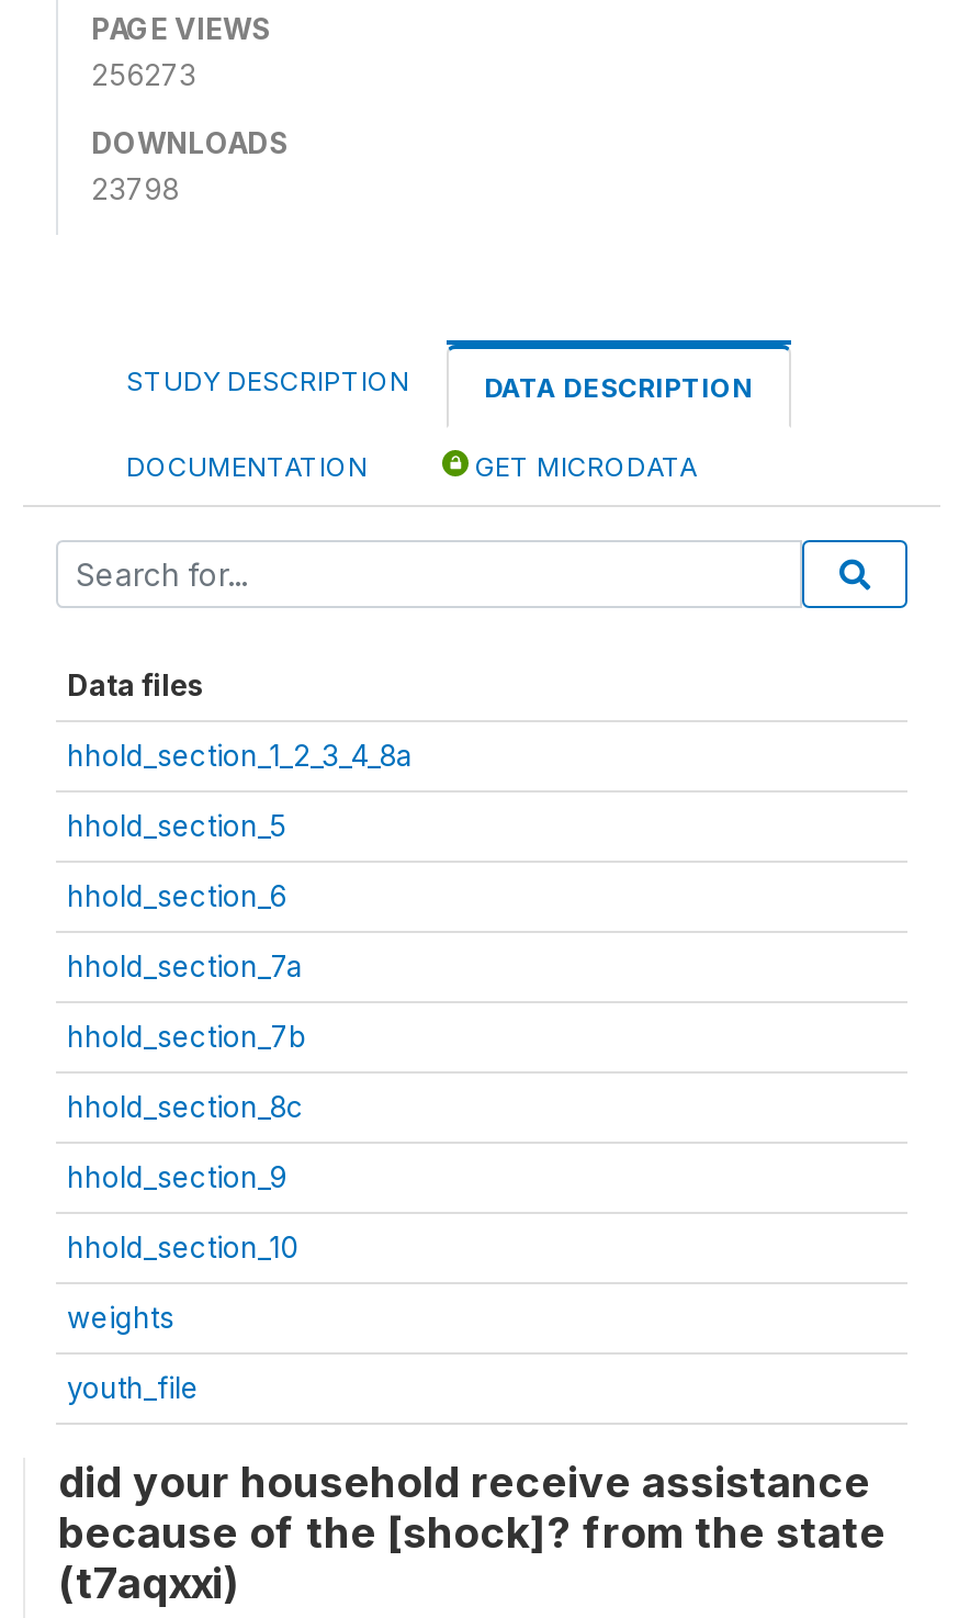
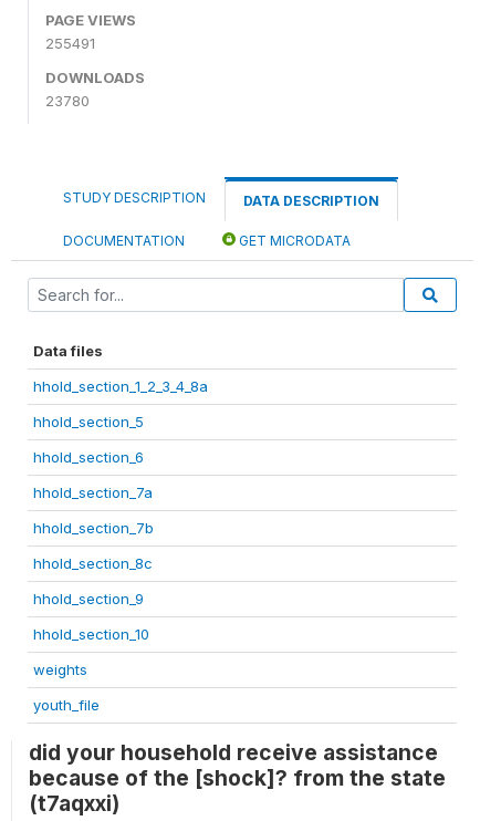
- 256273
+ 255491

- 23798
+ 23780
